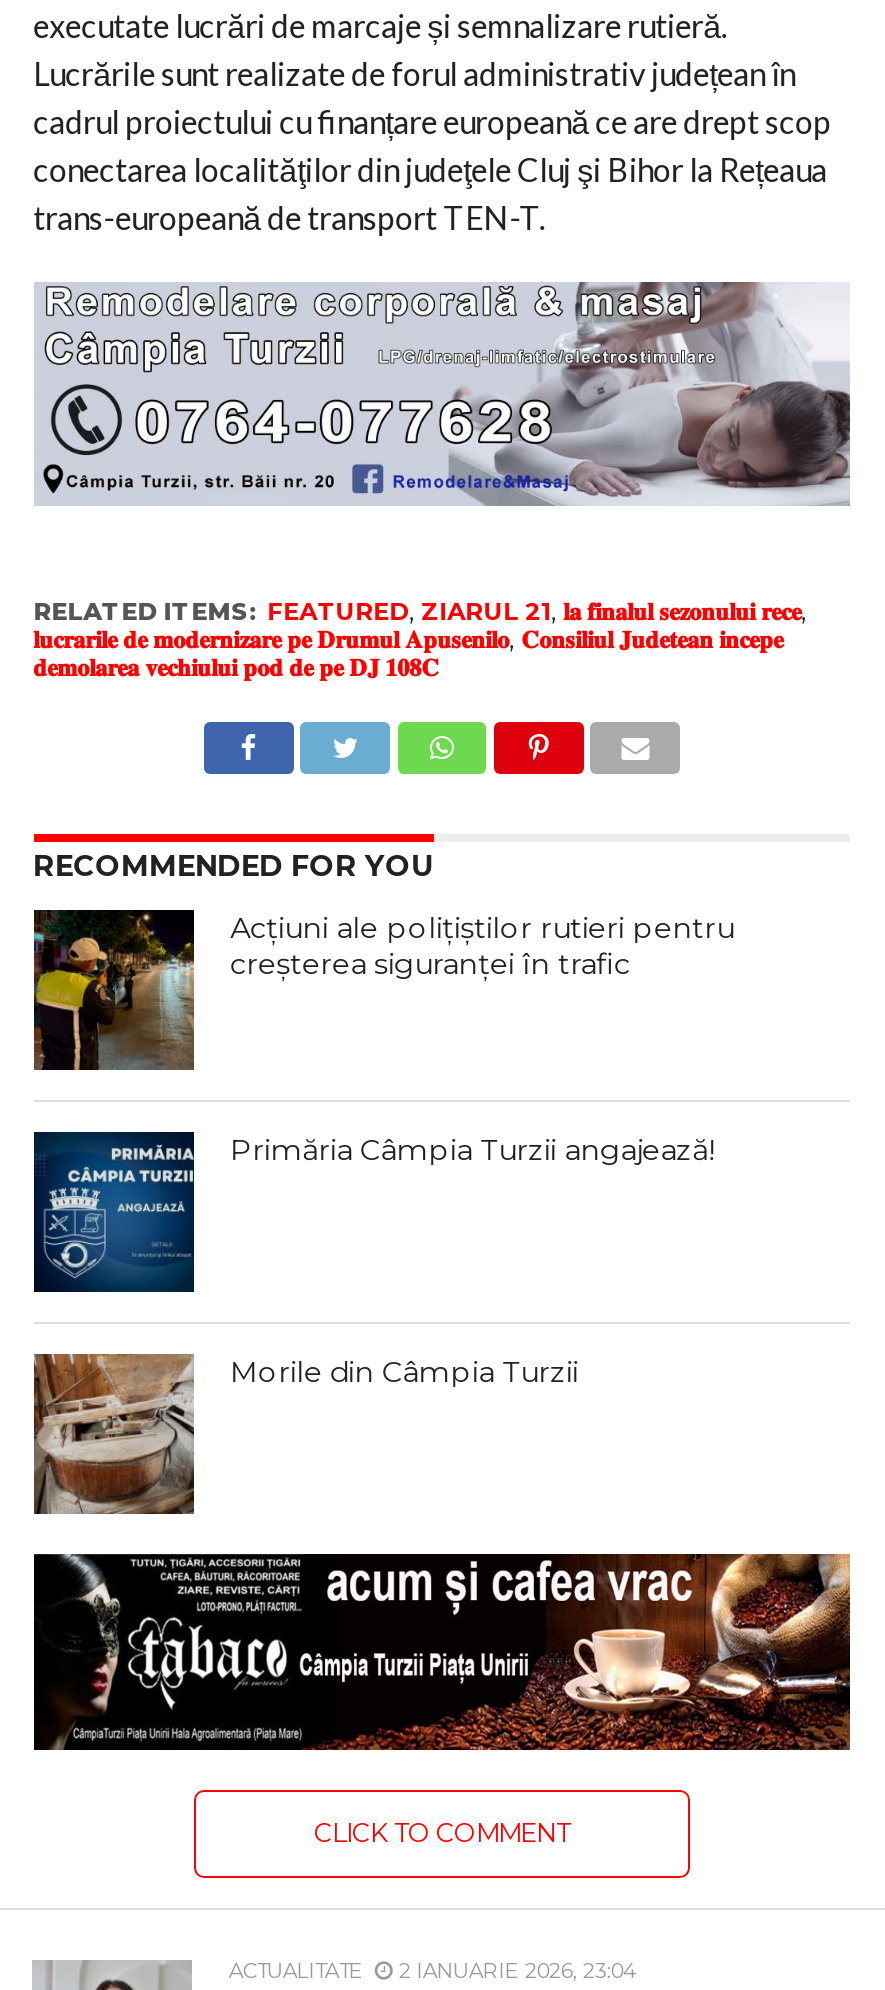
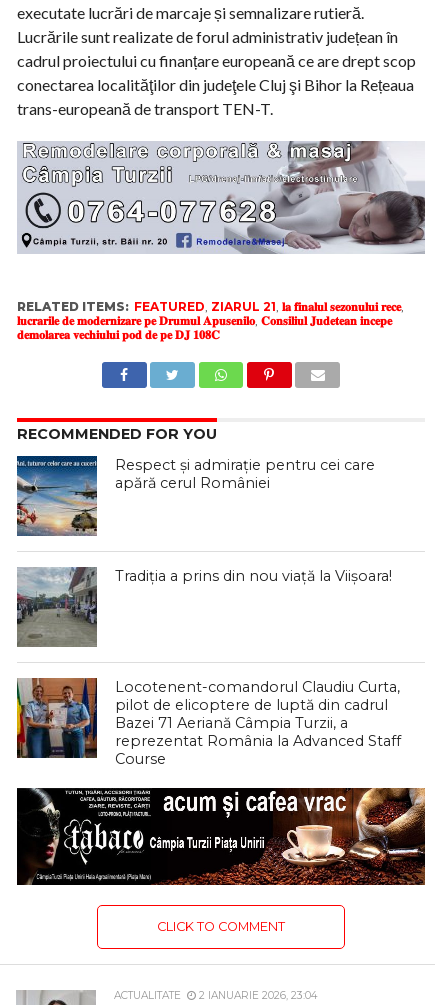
- [image]
- Acțiuni ale polițiștilor rutieri pentru
- creșterea siguranței în trafic
+ [image]
+ Respect și admirație pentru cei care
+ apără cerul României

- [image]
- Primăria Câmpia Turzii angajează!
+ [image]
+ Tradiția a prins din nou viață la Viișoara!

- [image]
- Morile din Câmpia Turzii
+ [image]
+ Locotenent-comandorul Claudiu Curta,
+ pilot de elicoptere de luptă din cadrul
+ Bazei 71 Aeriană Câmpia Turzii, a
+ reprezentat România la Advanced Staff
+ Course
